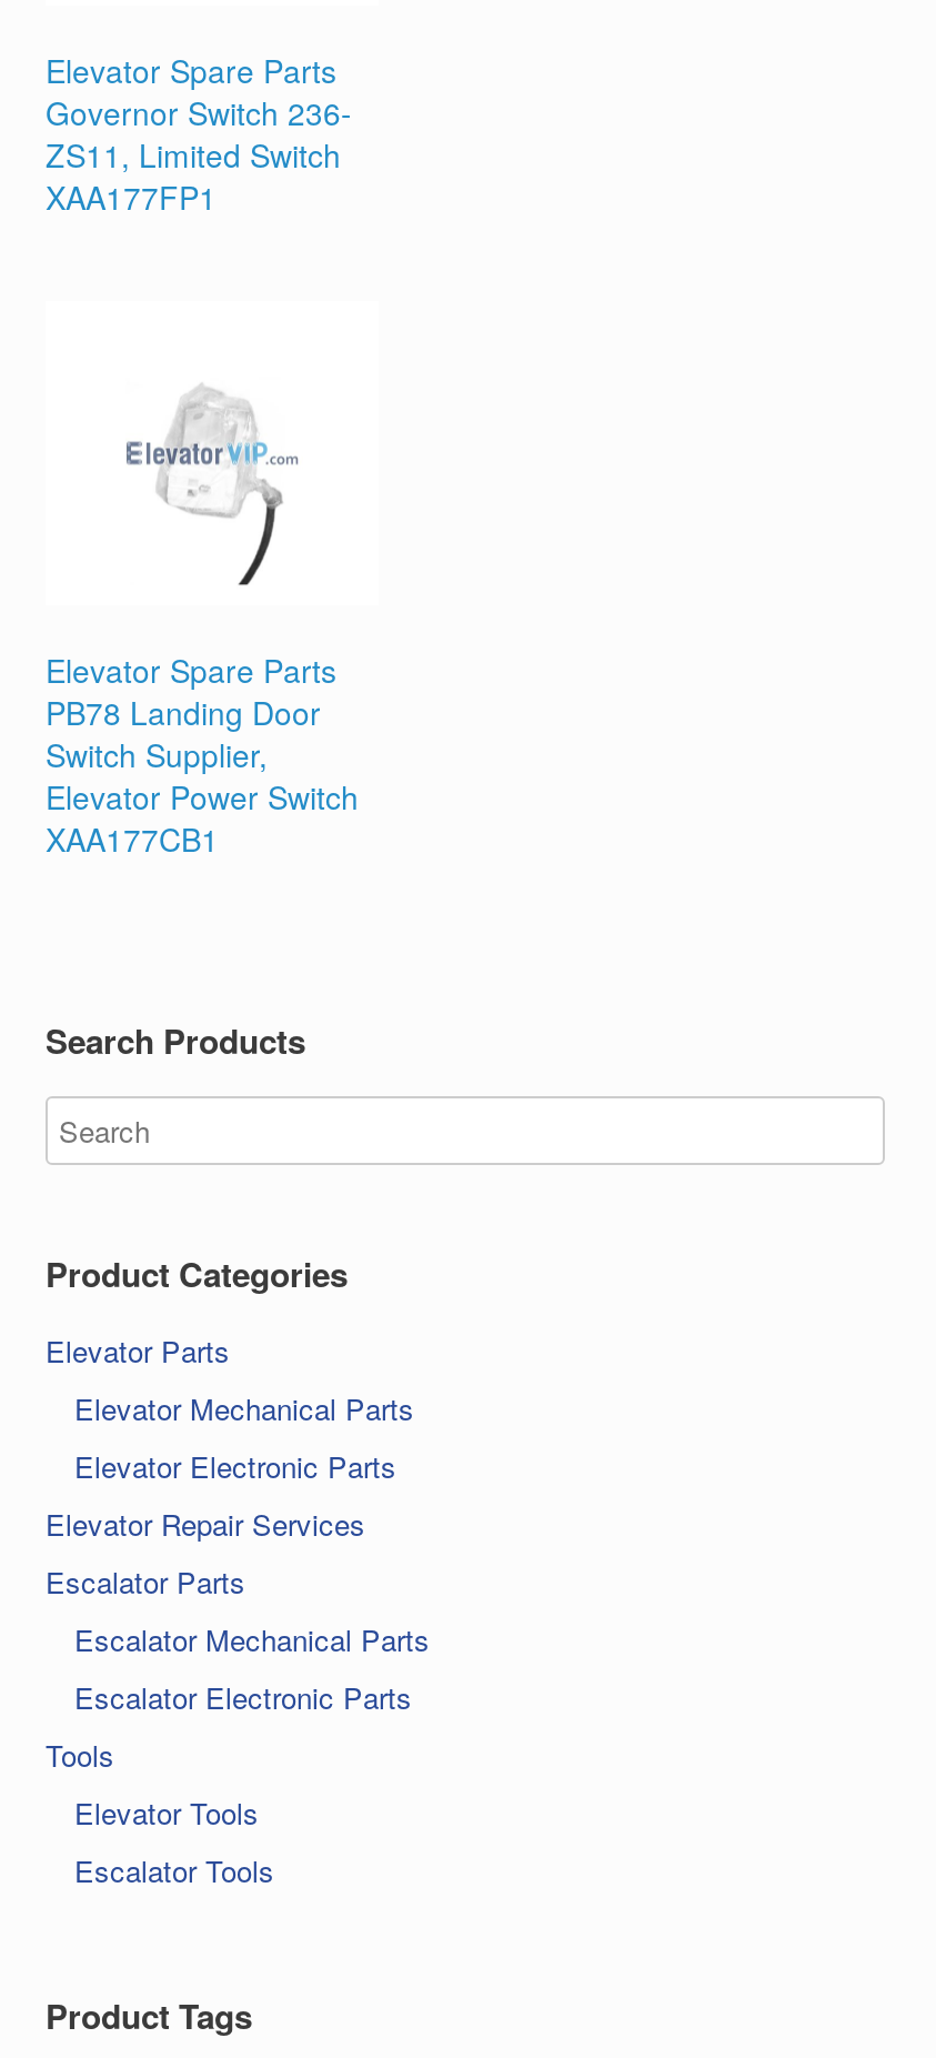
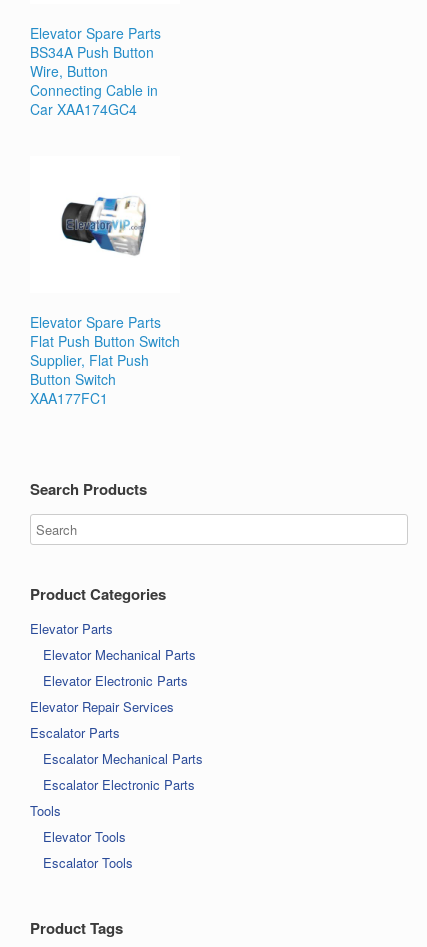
- Governor Switch 236-
- ZS11, Limited Switch
- XAA177FP1
+ BS34A Push Button
+ Wire, Button
+ Connecting Cable in
+ Car XAA174GC4

- [image]
+ [image]

- PB78 Landing Door
- Switch Supplier,
- Elevator Power Switch
- XAA177CB1
+ Flat Push Button Switch
+ Supplier, Flat Push
+ Button Switch
+ XAA177FC1
